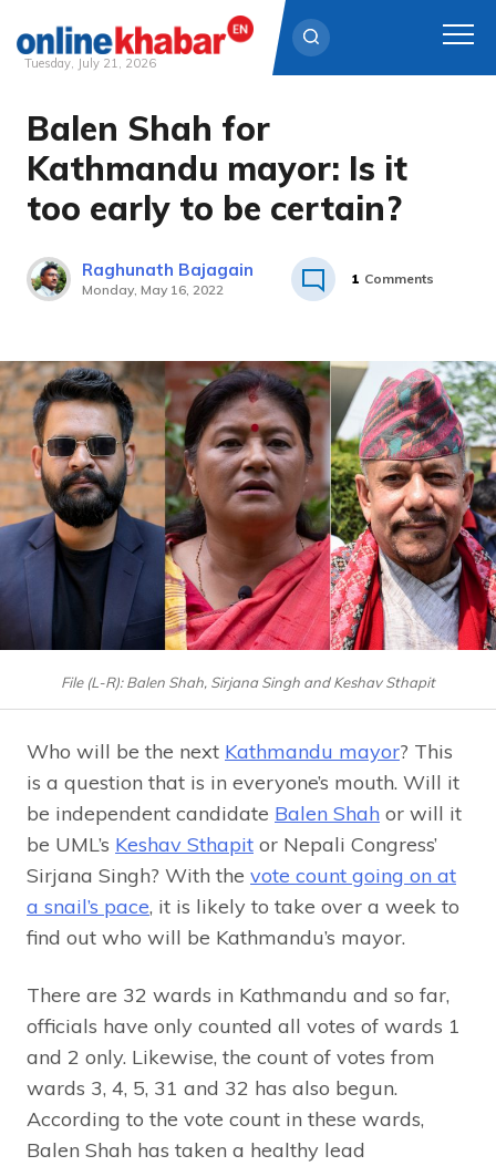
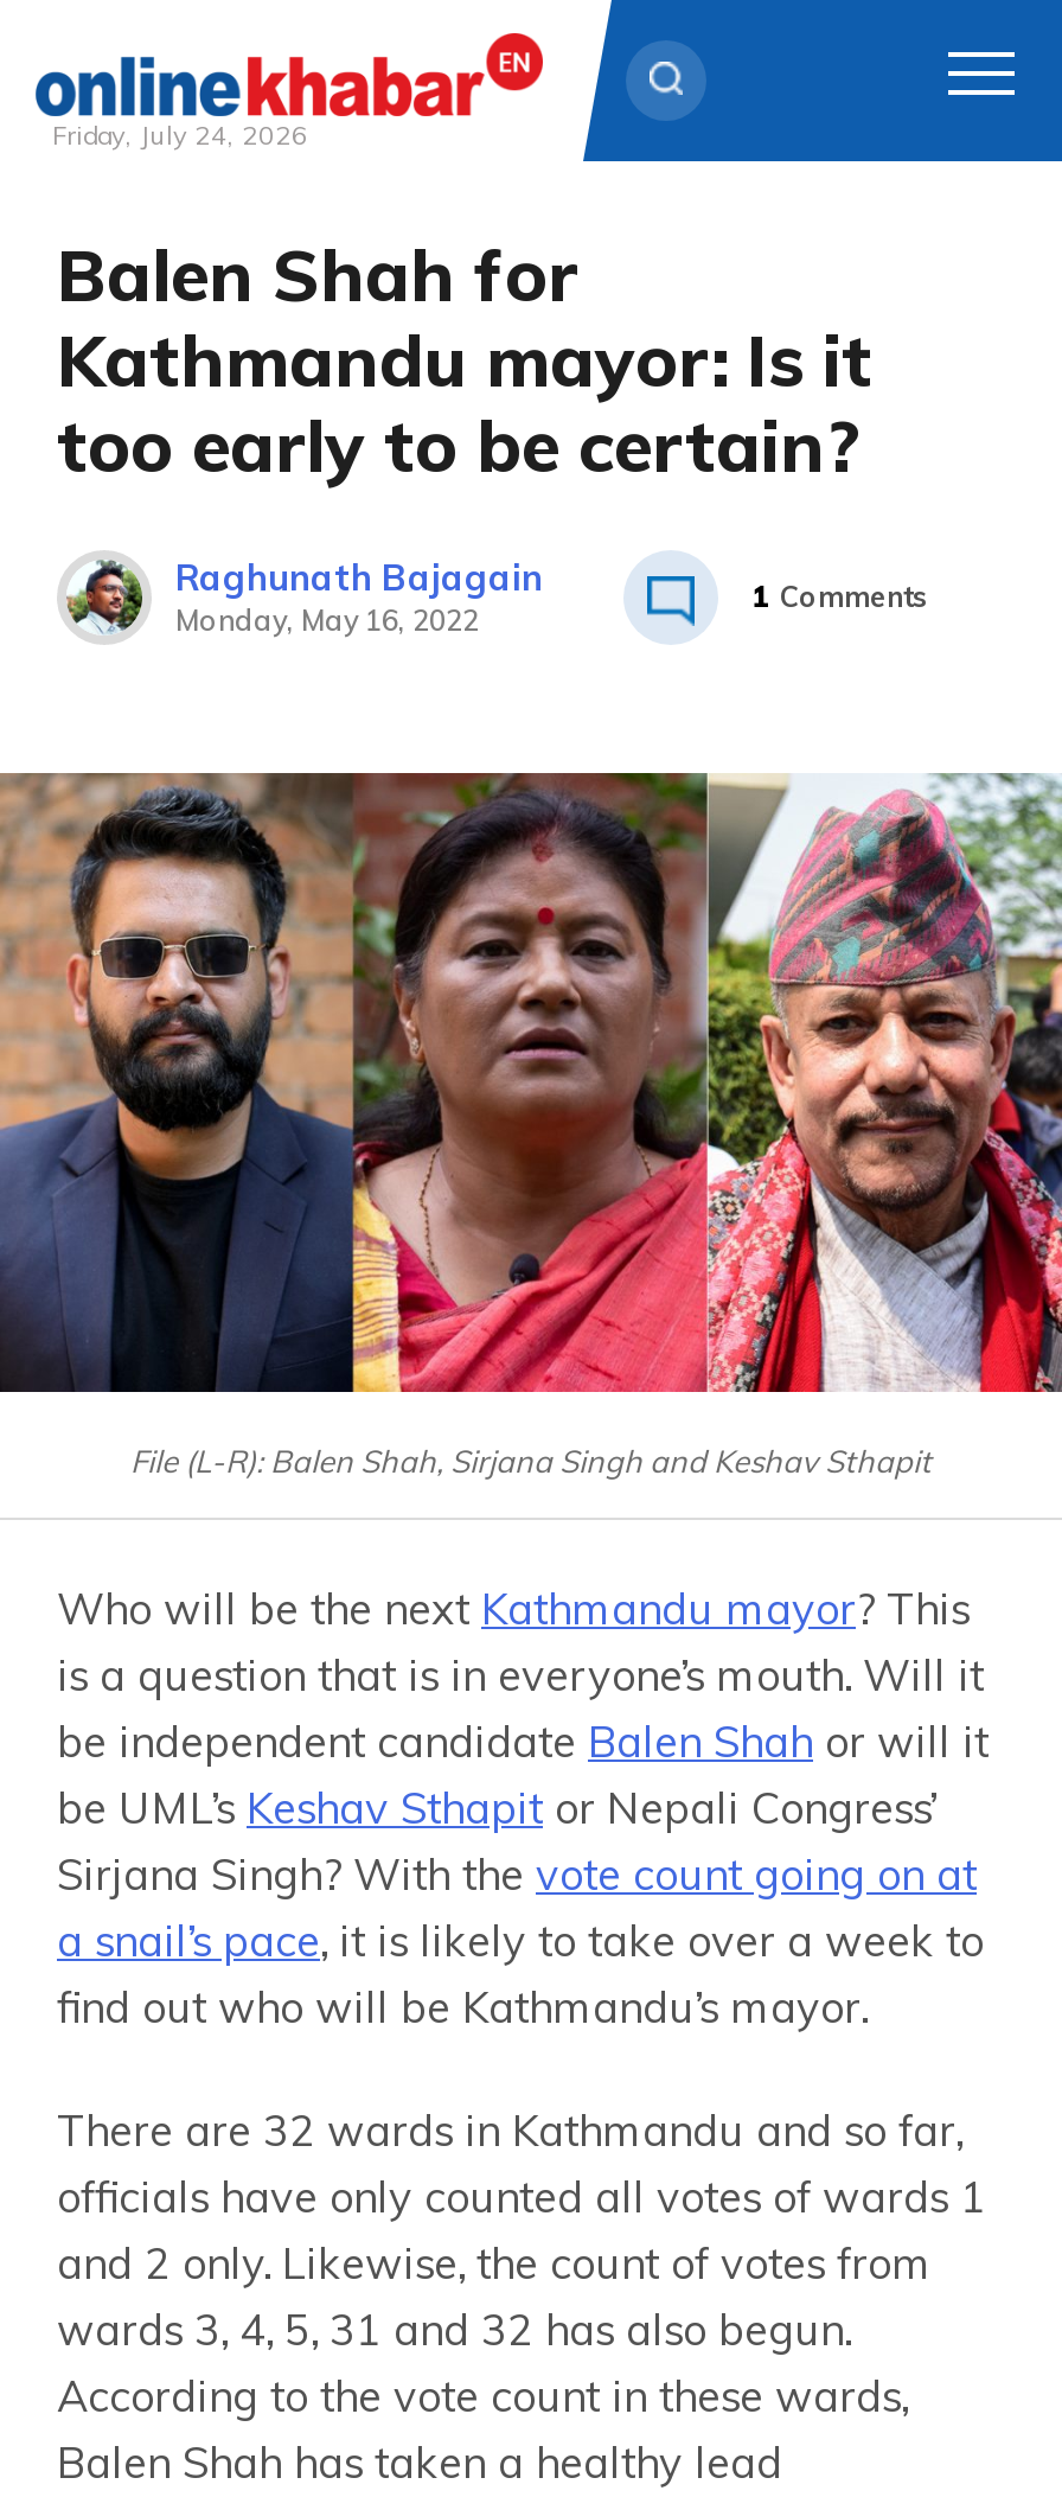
- Tuesday, July 21, 2026
+ Friday, July 24, 2026
